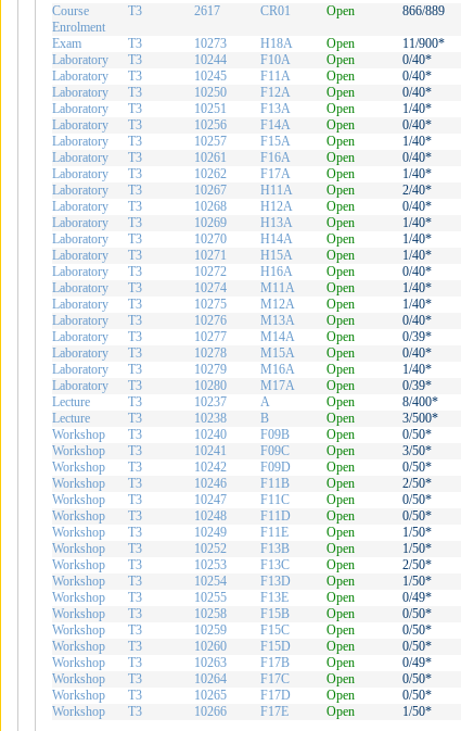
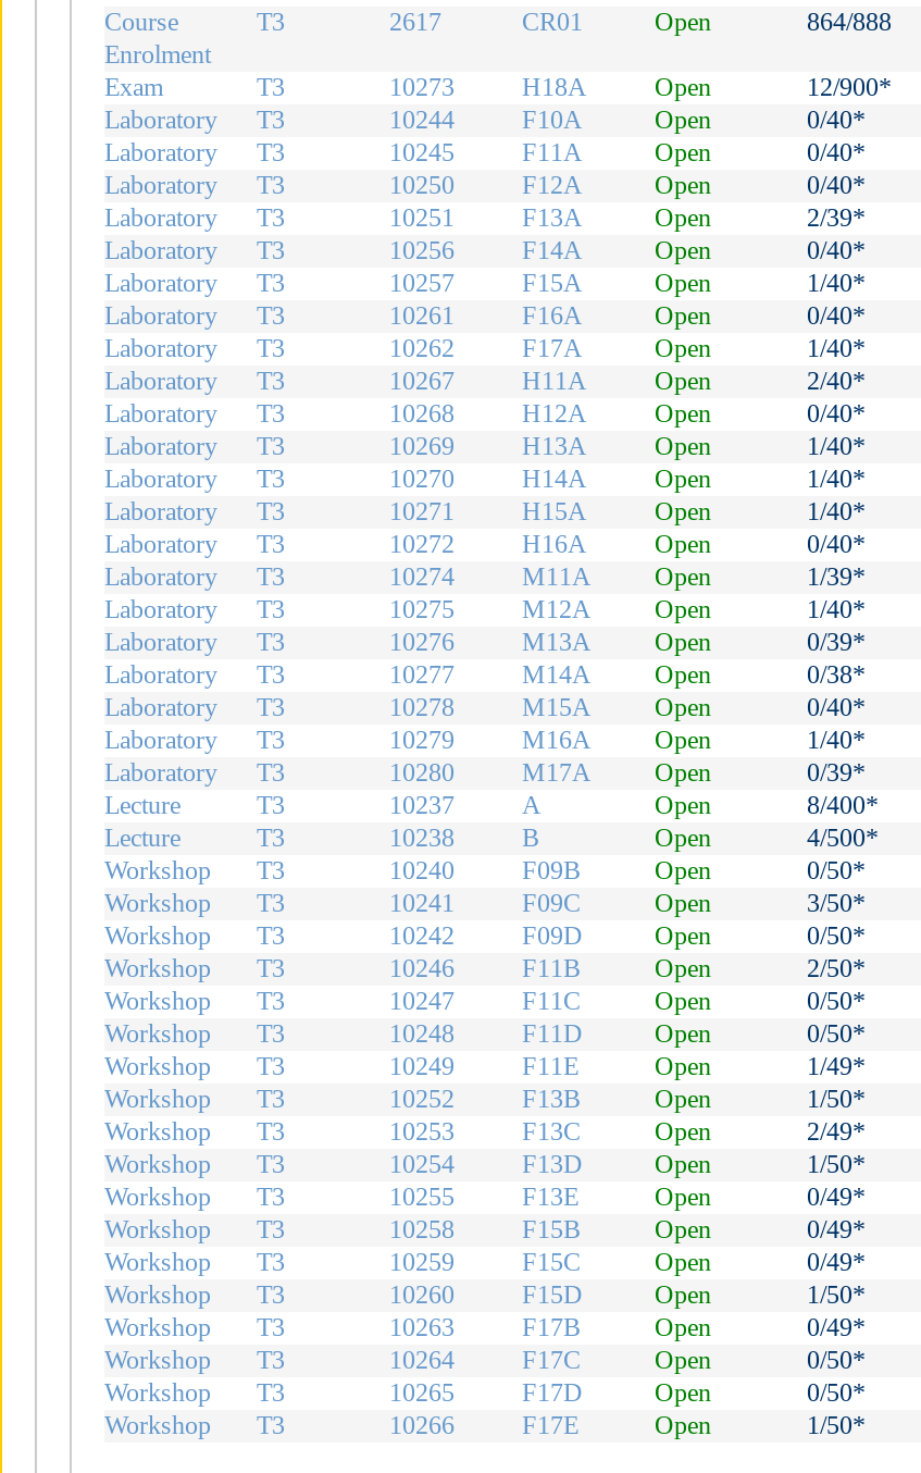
- 866/889
+ 864/888

- 11/900*
+ 12/900*

- 1/40*
+ 2/39*

- 1/40*
+ 1/39*

- 0/40*
+ 0/39*

- 0/39*
+ 0/38*

- 3/500*
+ 4/500*

- 1/50*
+ 1/49*

- 2/50*
+ 2/49*

- 0/50*
+ 0/49*

- 0/50*
+ 0/49*

- 0/50*
+ 1/50*
